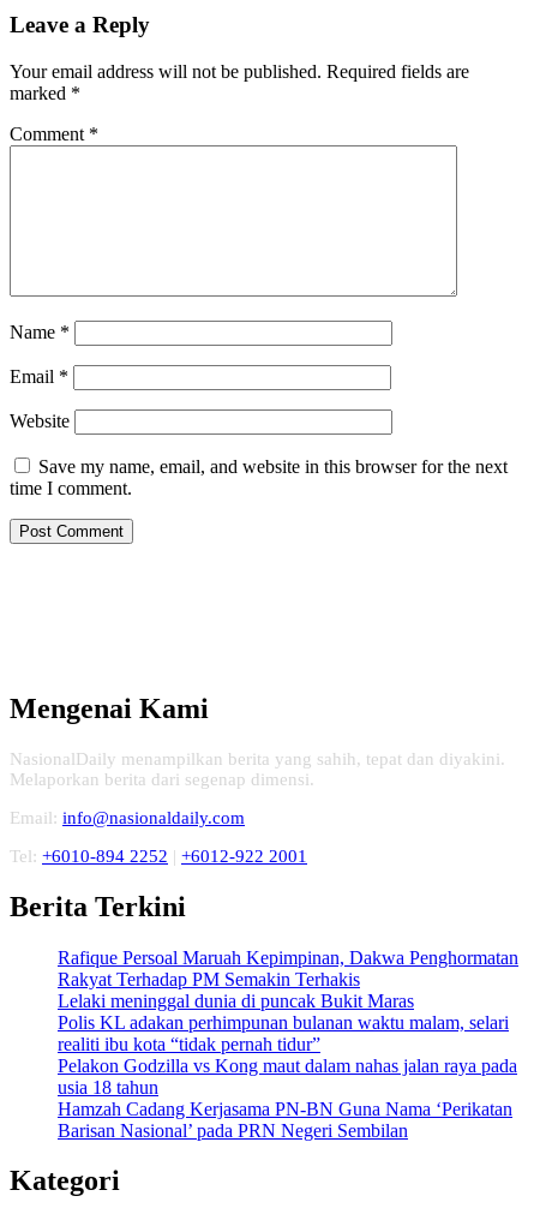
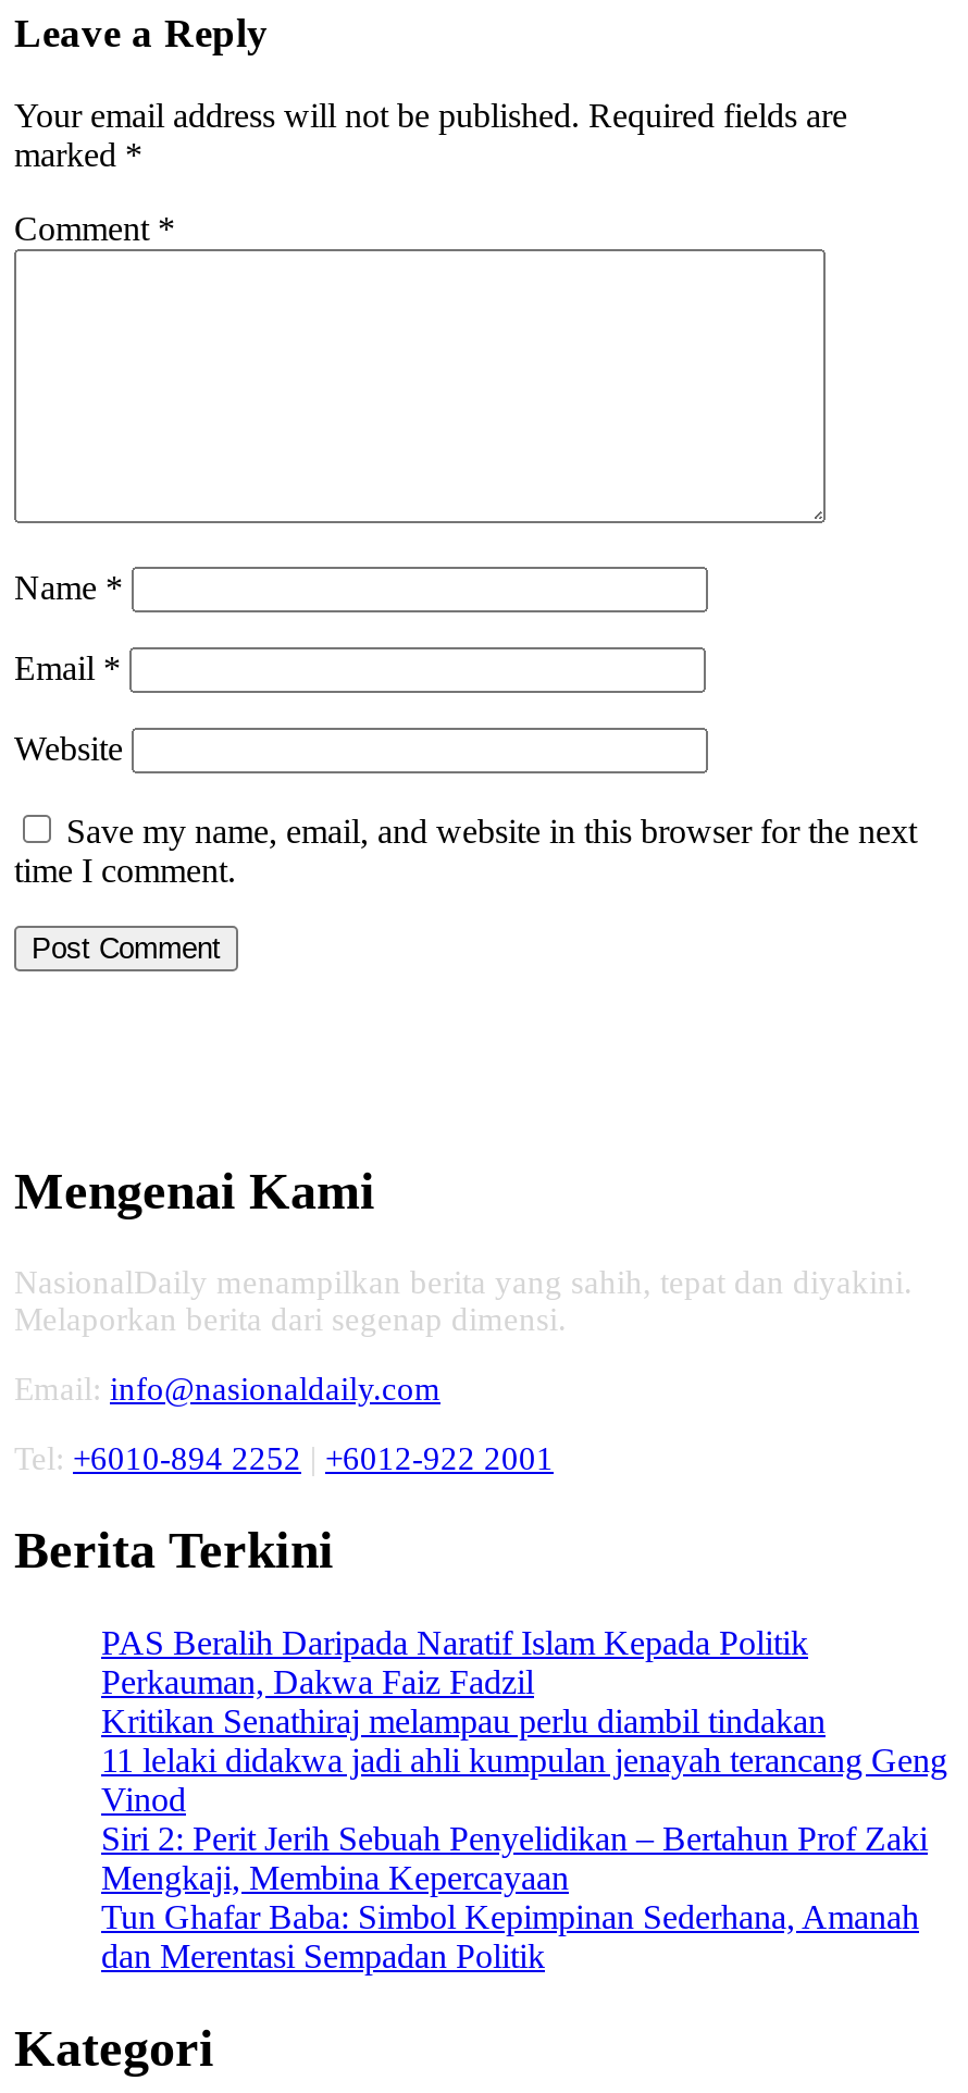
- Rafique Persoal Maruah Kepimpinan, Dakwa Penghormatan
- Rakyat Terhadap PM Semakin Terhakis
- Lelaki meninggal dunia di puncak Bukit Maras
- Polis KL adakan perhimpunan bulanan waktu malam, selari
- realiti ibu kota “tidak pernah tidur”
- Pelakon Godzilla vs Kong maut dalam nahas jalan raya pada
- usia 18 tahun
- Hamzah Cadang Kerjasama PN-BN Guna Nama ‘Perikatan
- Barisan Nasional’ pada PRN Negeri Sembilan
+ PAS Beralih Daripada Naratif Islam Kepada Politik
+ Perkauman, Dakwa Faiz Fadzil
+ Kritikan Senathiraj melampau perlu diambil tindakan
+ 11 lelaki didakwa jadi ahli kumpulan jenayah terancang Geng
+ Vinod
+ Siri 2: Perit Jerih Sebuah Penyelidikan – Bertahun Prof Zaki
+ Mengkaji, Membina Kepercayaan
+ Tun Ghafar Baba: Simbol Kepimpinan Sederhana, Amanah
+ dan Merentasi Sempadan Politik
